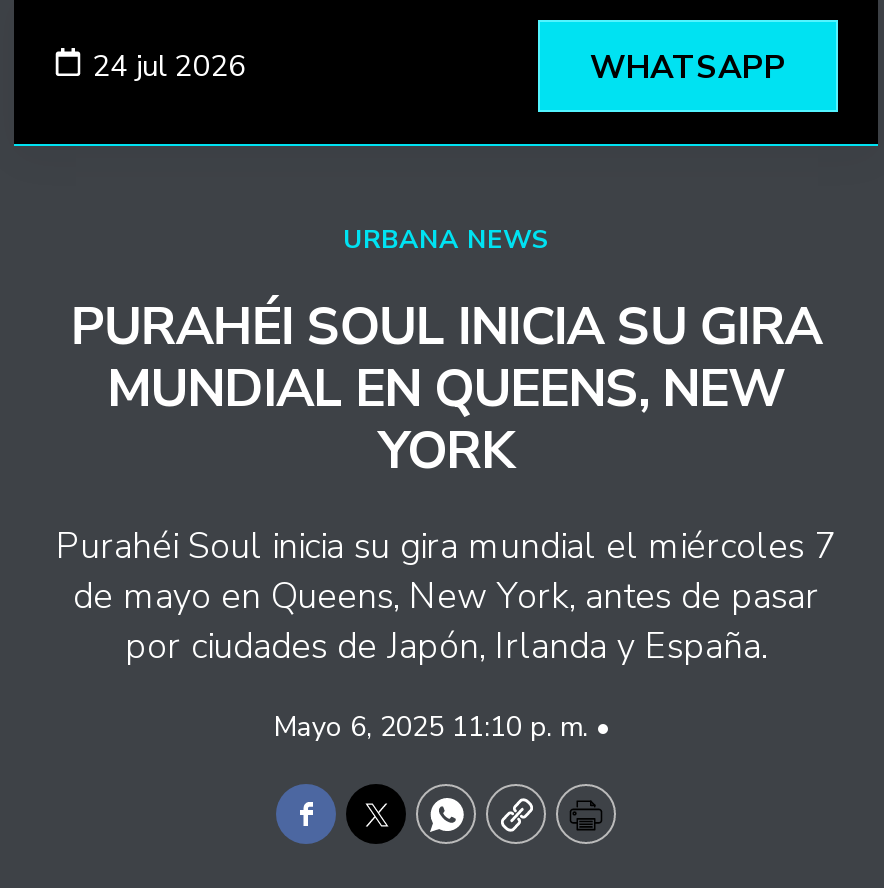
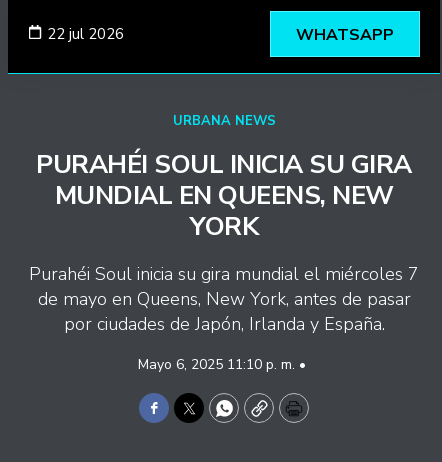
- 24 jul 2026
+ 22 jul 2026
